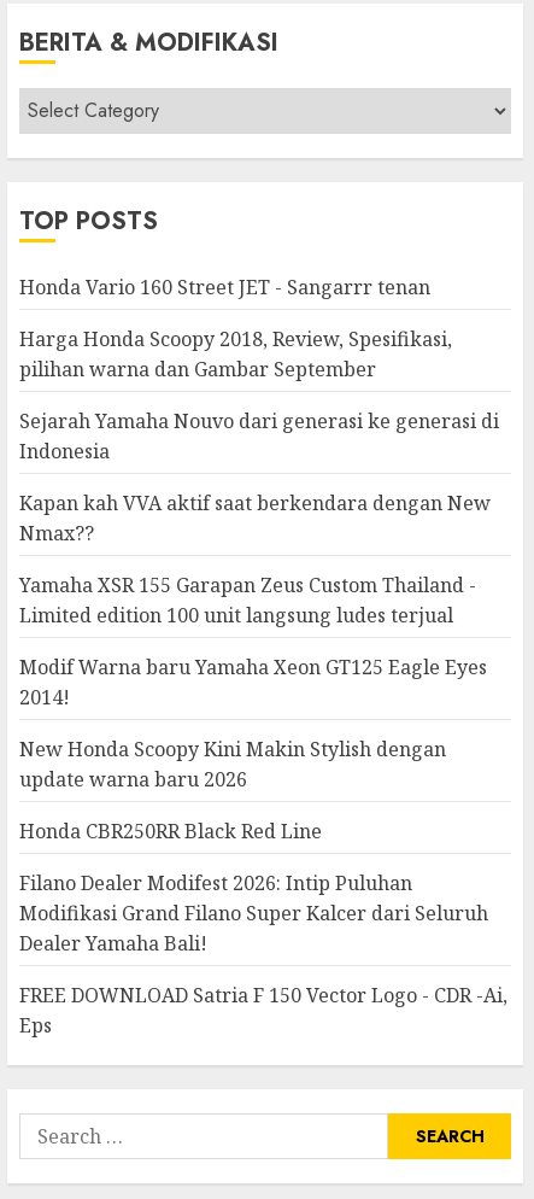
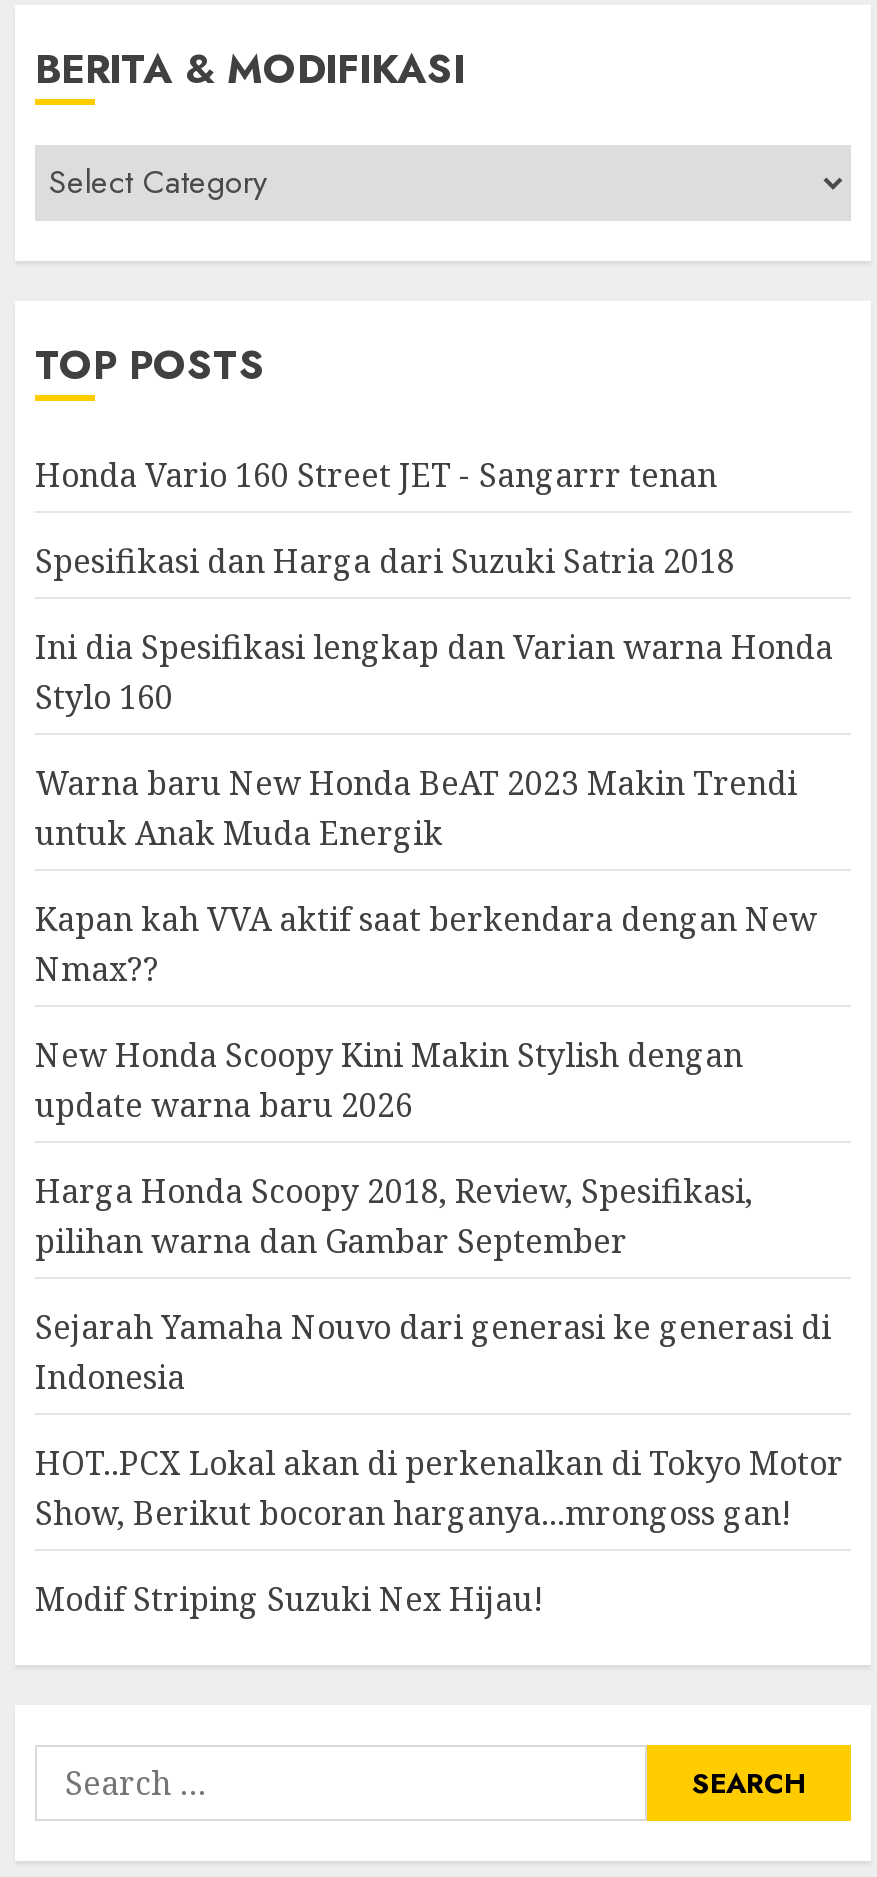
+ Spesifikasi dan Harga dari Suzuki Satria 2018
+ Ini dia Spesifikasi lengkap dan Varian warna Honda
+ Stylo 160
+ Warna baru New Honda BeAT 2023 Makin Trendi
+ untuk Anak Muda Energik

moved down: Harga Honda Scoopy 2018, Review, Spesifikasi, | pilihan warna dan Gambar September | Sejarah Yamaha Nouvo dari generasi ke generasi di | Indonesia

moved up: Kapan kah VVA aktif saat berkendara dengan New | Nmax??

- Yamaha XSR 155 Garapan Zeus Custom Thailand -
- Limited edition 100 unit langsung ludes terjual
- Modif Warna baru Yamaha Xeon GT125 Eagle Eyes
- 2014!
- Honda CBR250RR Black Red Line
- Filano Dealer Modifest 2026: Intip Puluhan
- Modifikasi Grand Filano Super Kalcer dari Seluruh
- Dealer Yamaha Bali!
- FREE DOWNLOAD Satria F 150 Vector Logo - CDR -Ai,
- Eps
+ HOT..PCX Lokal akan di perkenalkan di Tokyo Motor
+ Show, Berikut bocoran harganya...mrongoss gan!
+ Modif Striping Suzuki Nex Hijau!

moved up: New Honda Scoopy Kini Makin Stylish dengan | update warna baru 2026
